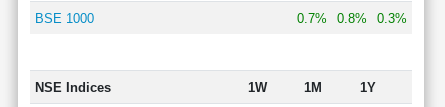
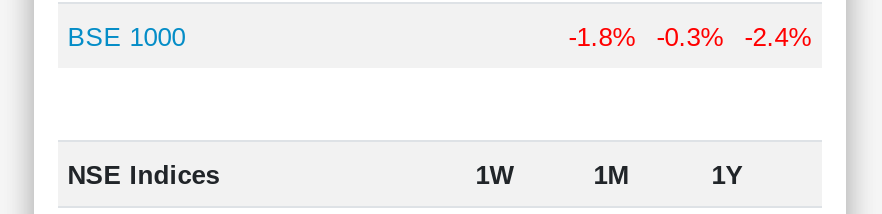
- 0.7%
+ -1.8%

- 0.8%
+ -0.3%

- 0.3%
+ -2.4%
